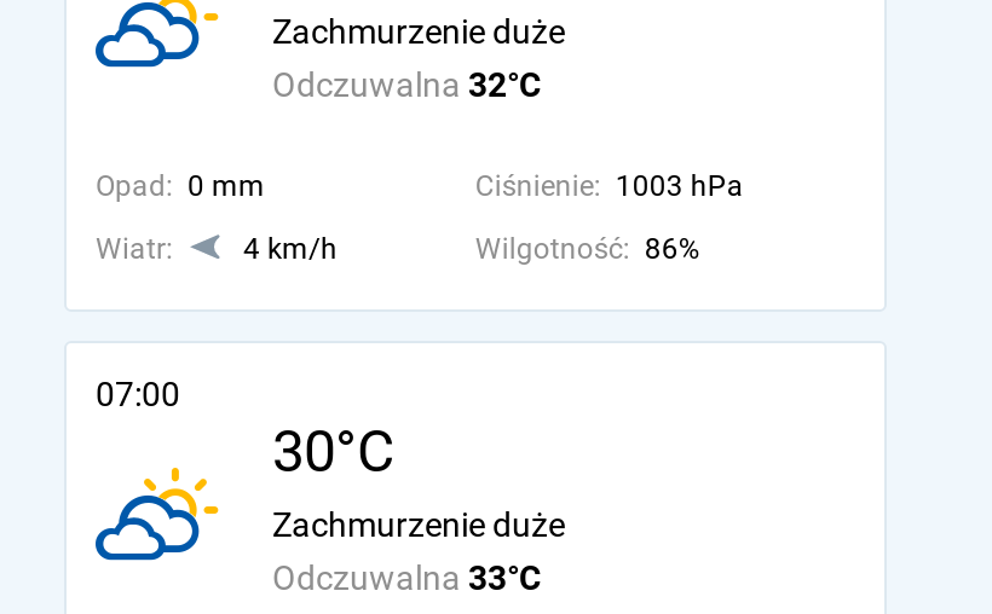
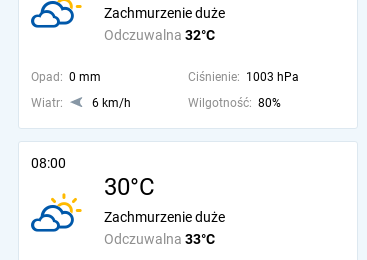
- 4 km/h
+ 6 km/h

- Wilgotność: 86%
+ Wilgotność: 80%

- 07:00
+ 08:00
